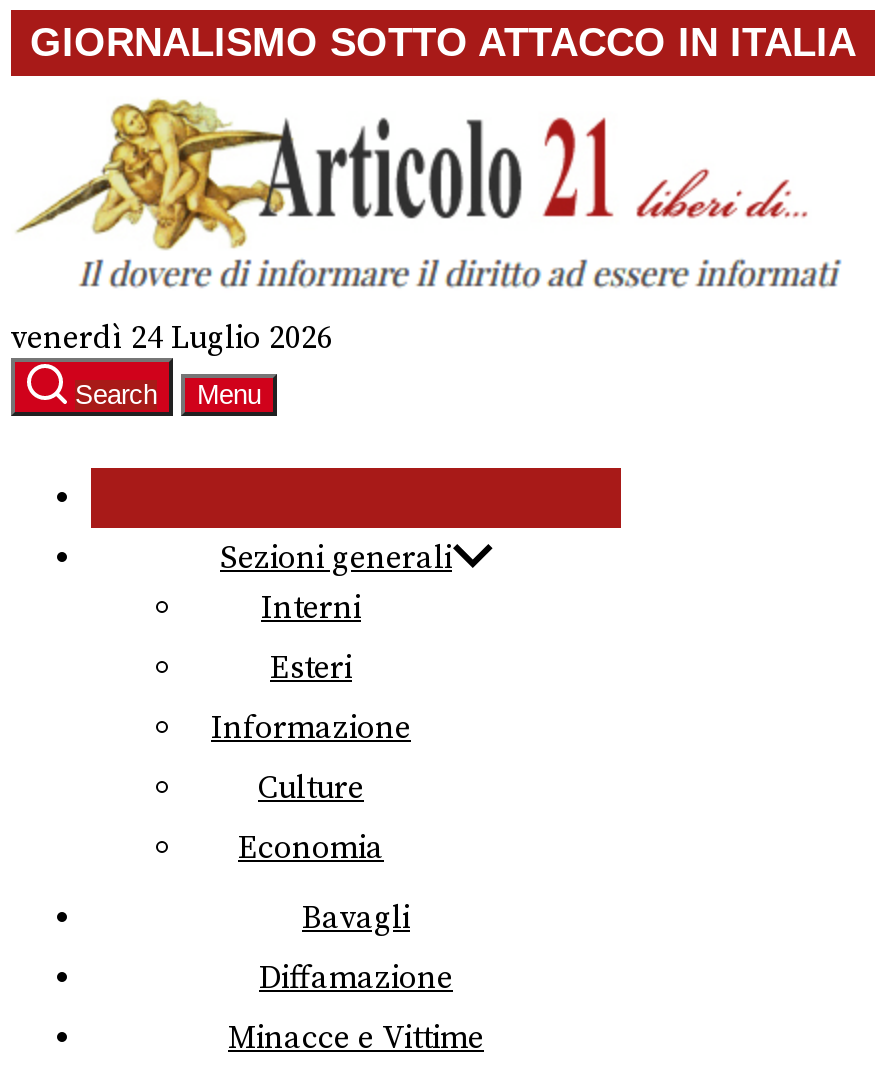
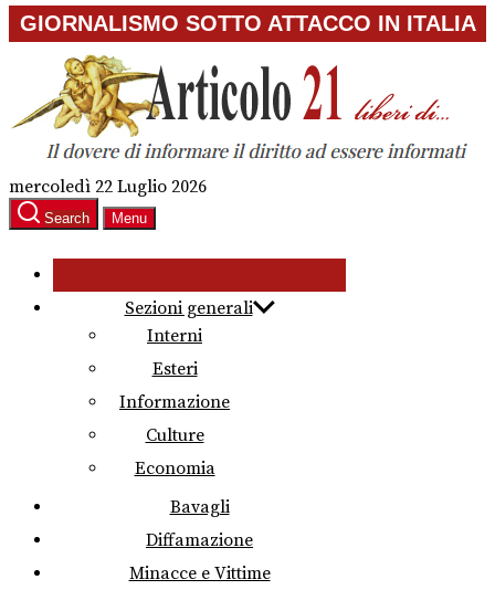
- venerdì 24 Luglio 2026
+ mercoledì 22 Luglio 2026
